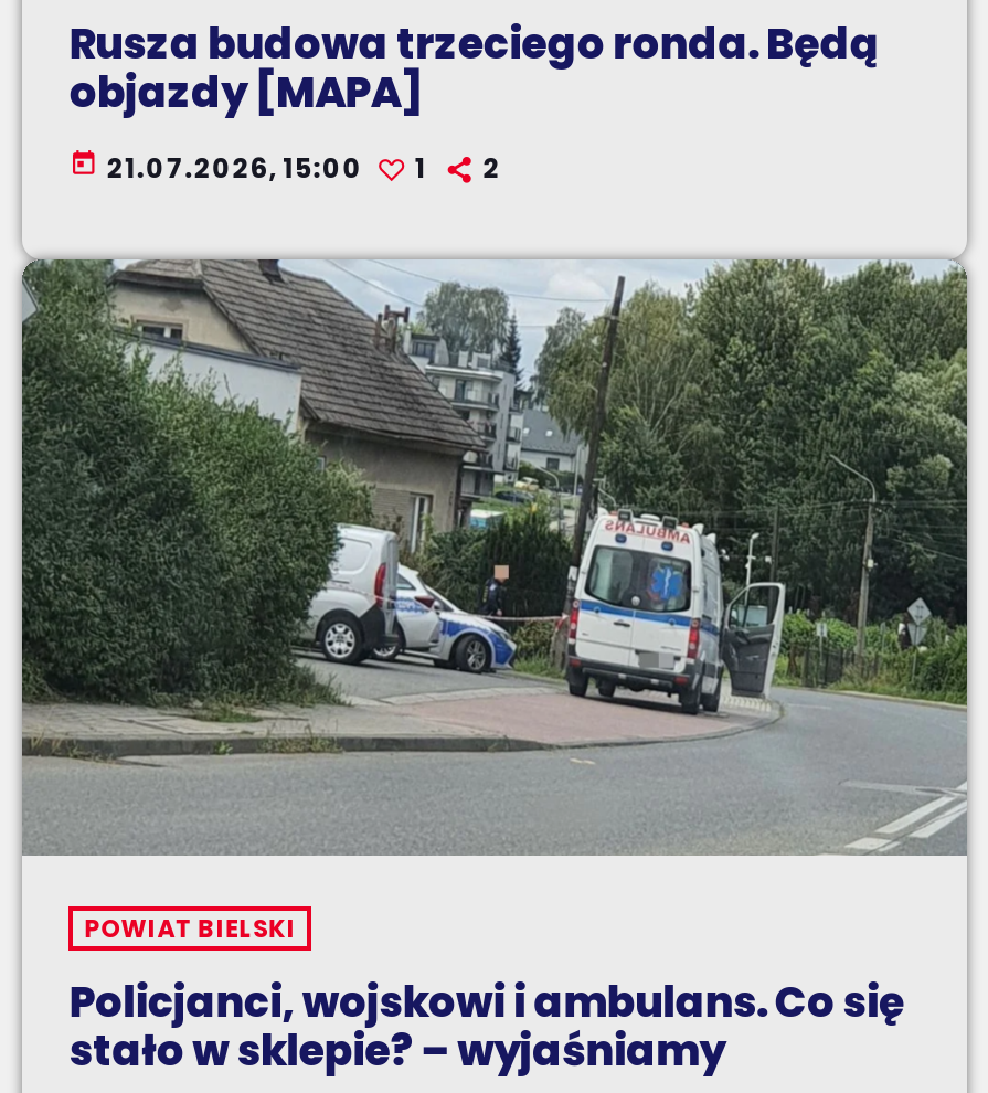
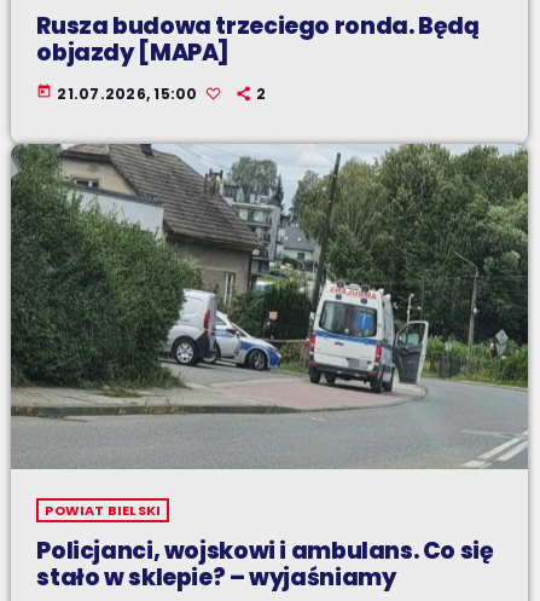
- 1
